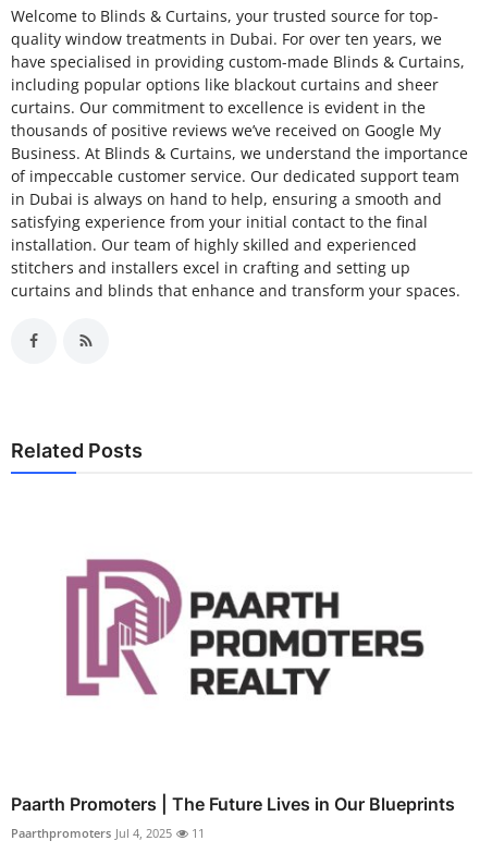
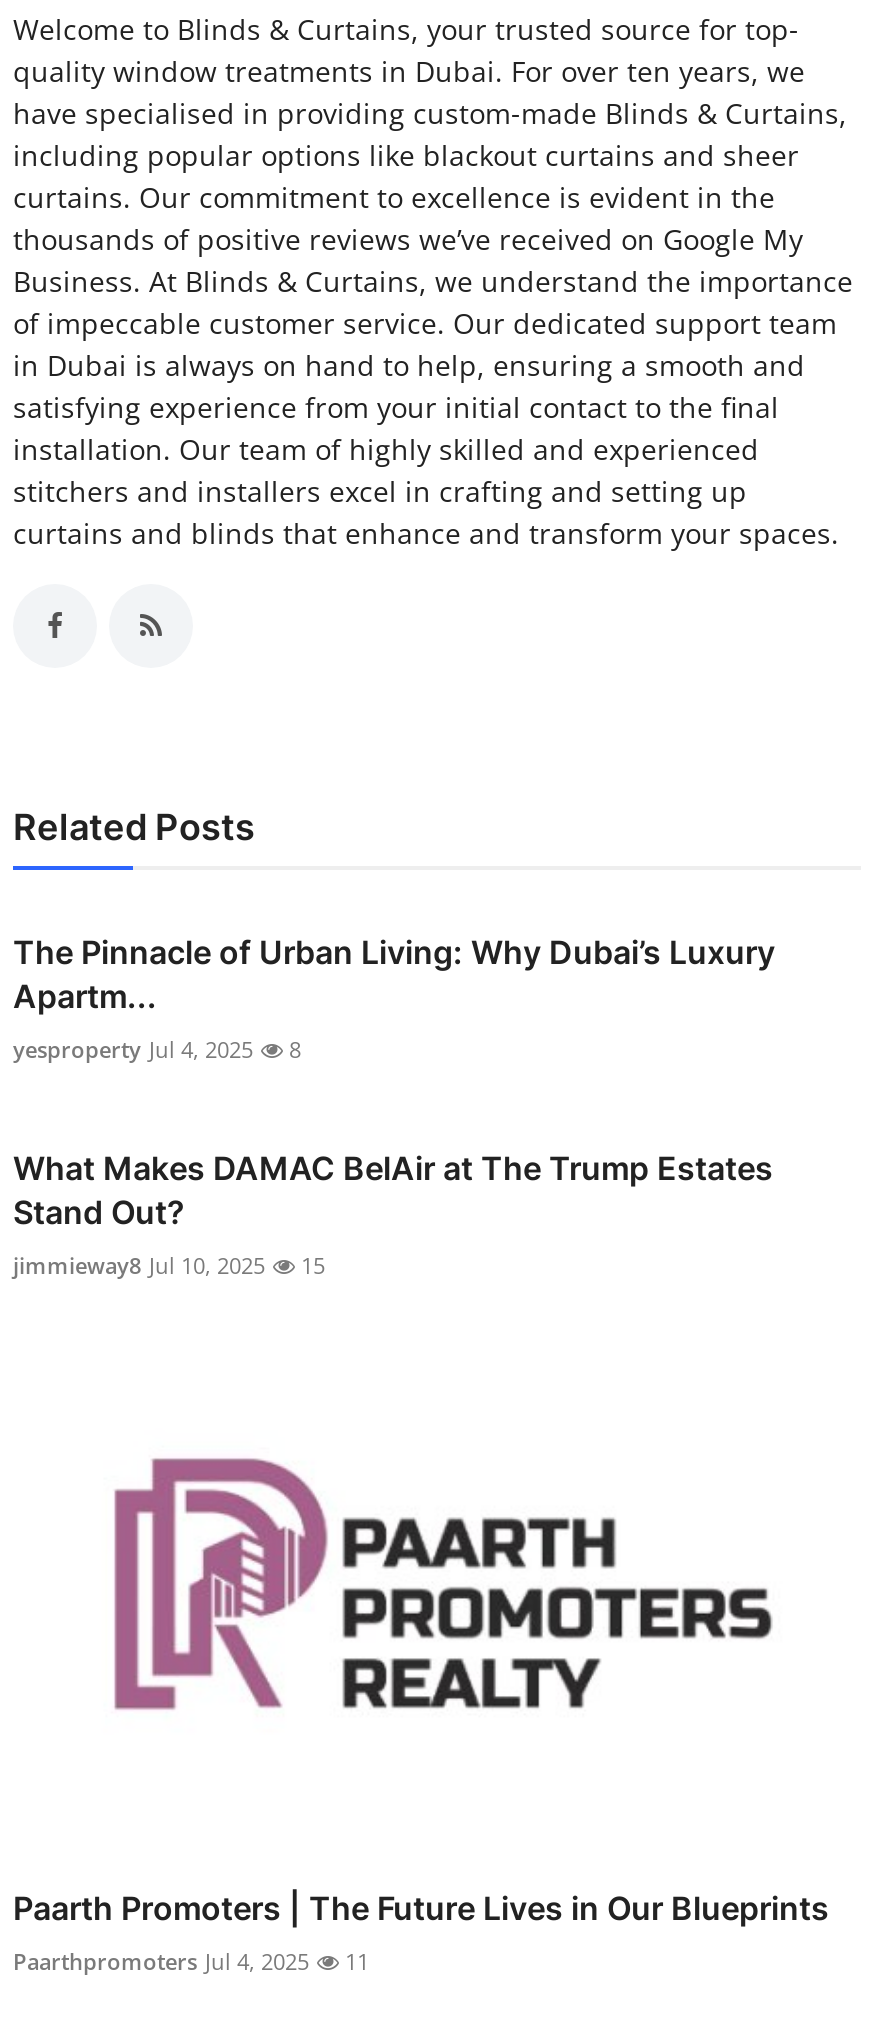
+ The Pinnacle of Urban Living: Why Dubai’s Luxury
+ Apartm...
+ yesproperty Jul 4, 2025
+ 8
+ What Makes DAMAC BelAir at The Trump Estates
+ Stand Out?
+ jimmieway8 Jul 10, 2025
+ 15
